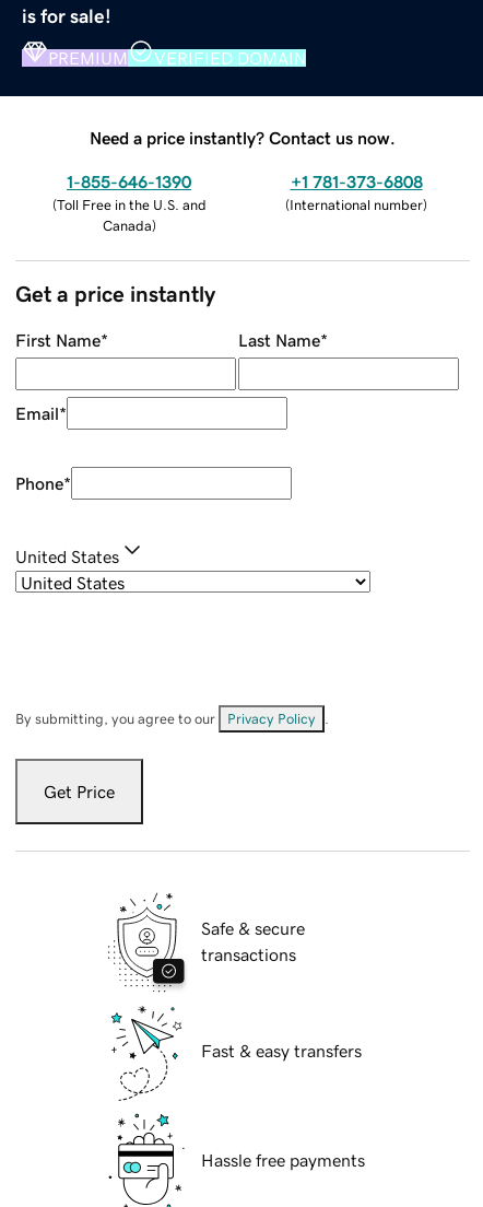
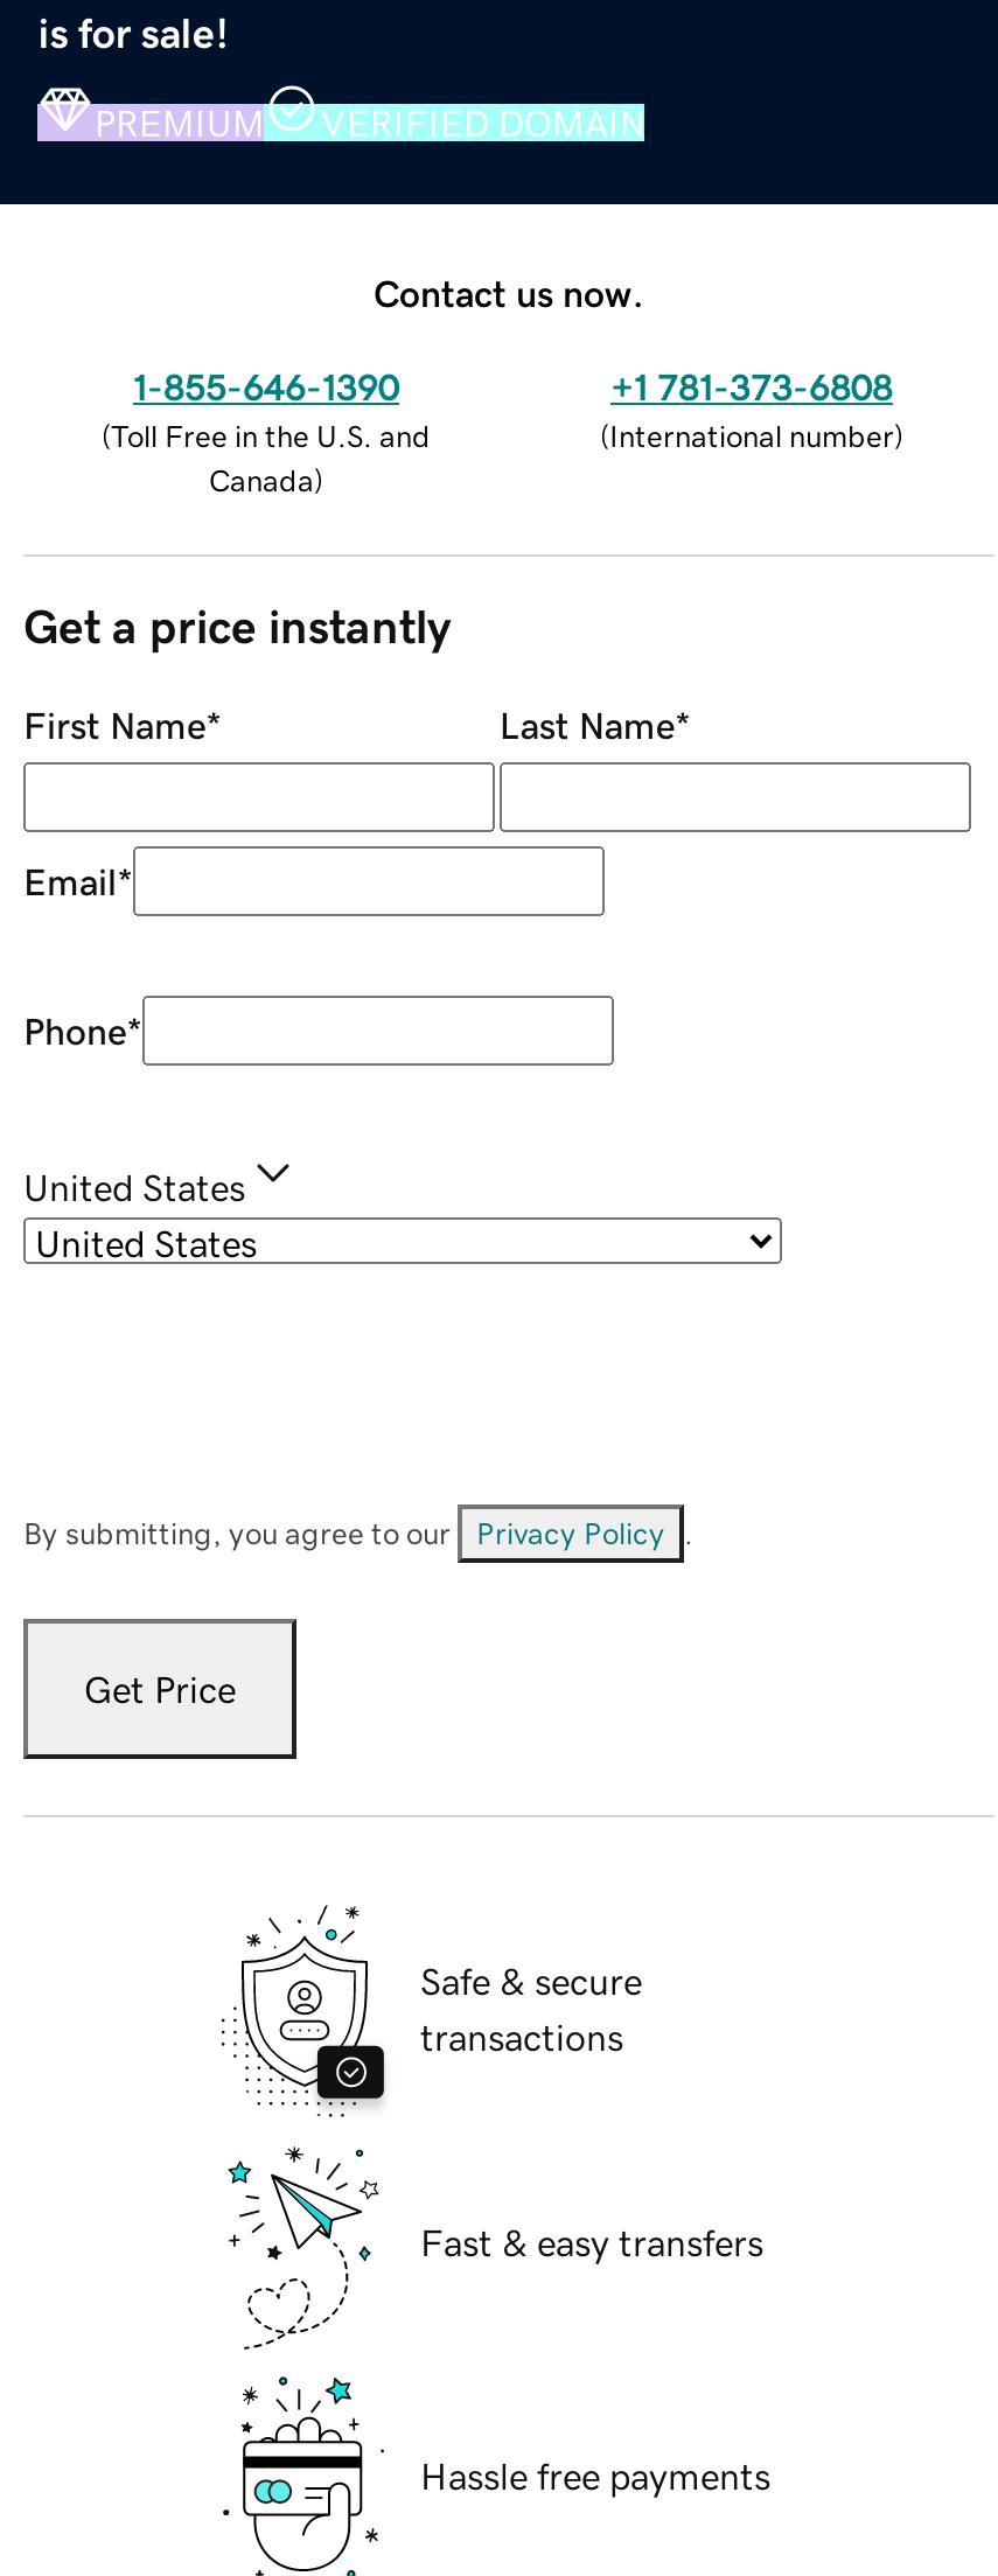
- Need a price instantly? Contact us now.
+ Contact us now.
